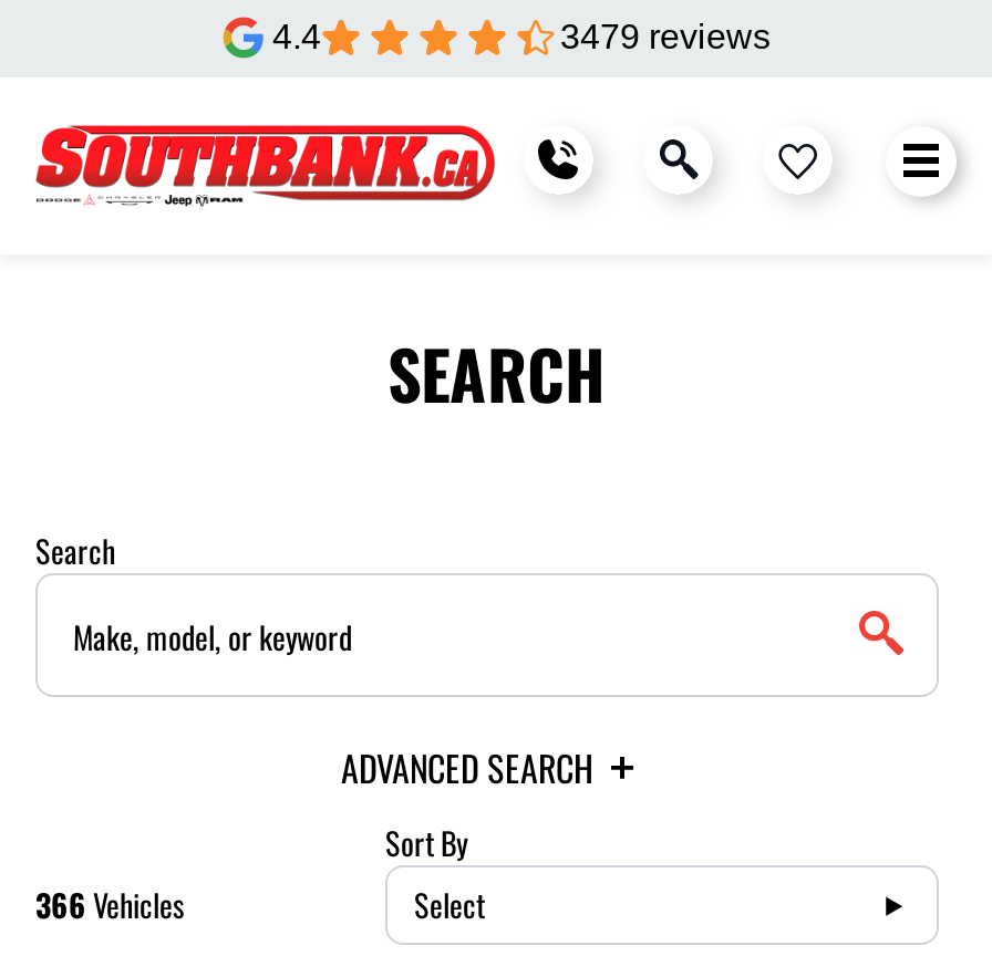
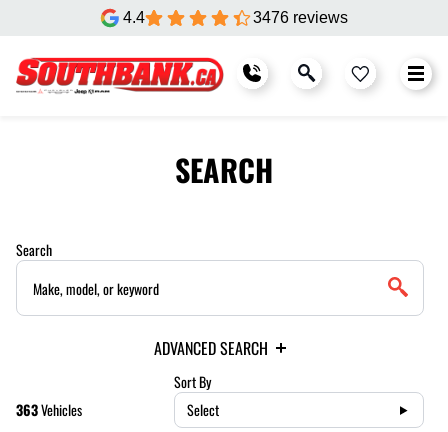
- 3479 reviews
+ 3476 reviews

- 366 Vehicles
+ 363 Vehicles
